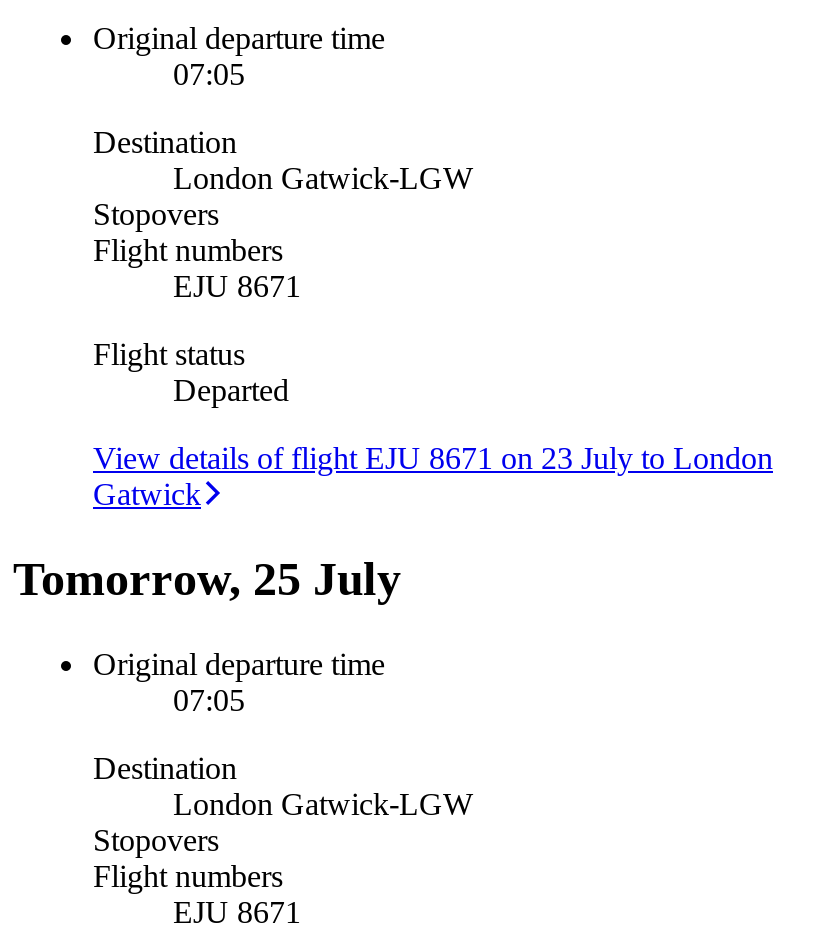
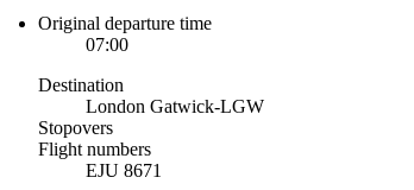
- 07:05
- Destination
- London Gatwick-LGW
- Stopovers
- Flight numbers
- EJU 8671
- Flight status
- Departed
- View details of flight EJU 8671 on 23 July to London
- Gatwick
- Tomorrow, 25 July
- Original departure time
- 07:05
+ 07:00
